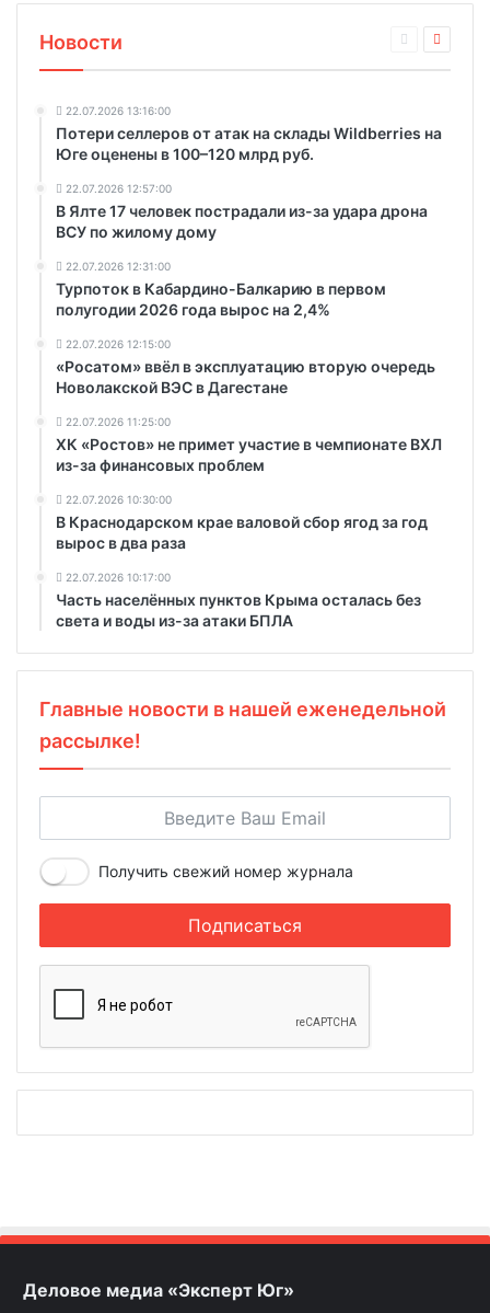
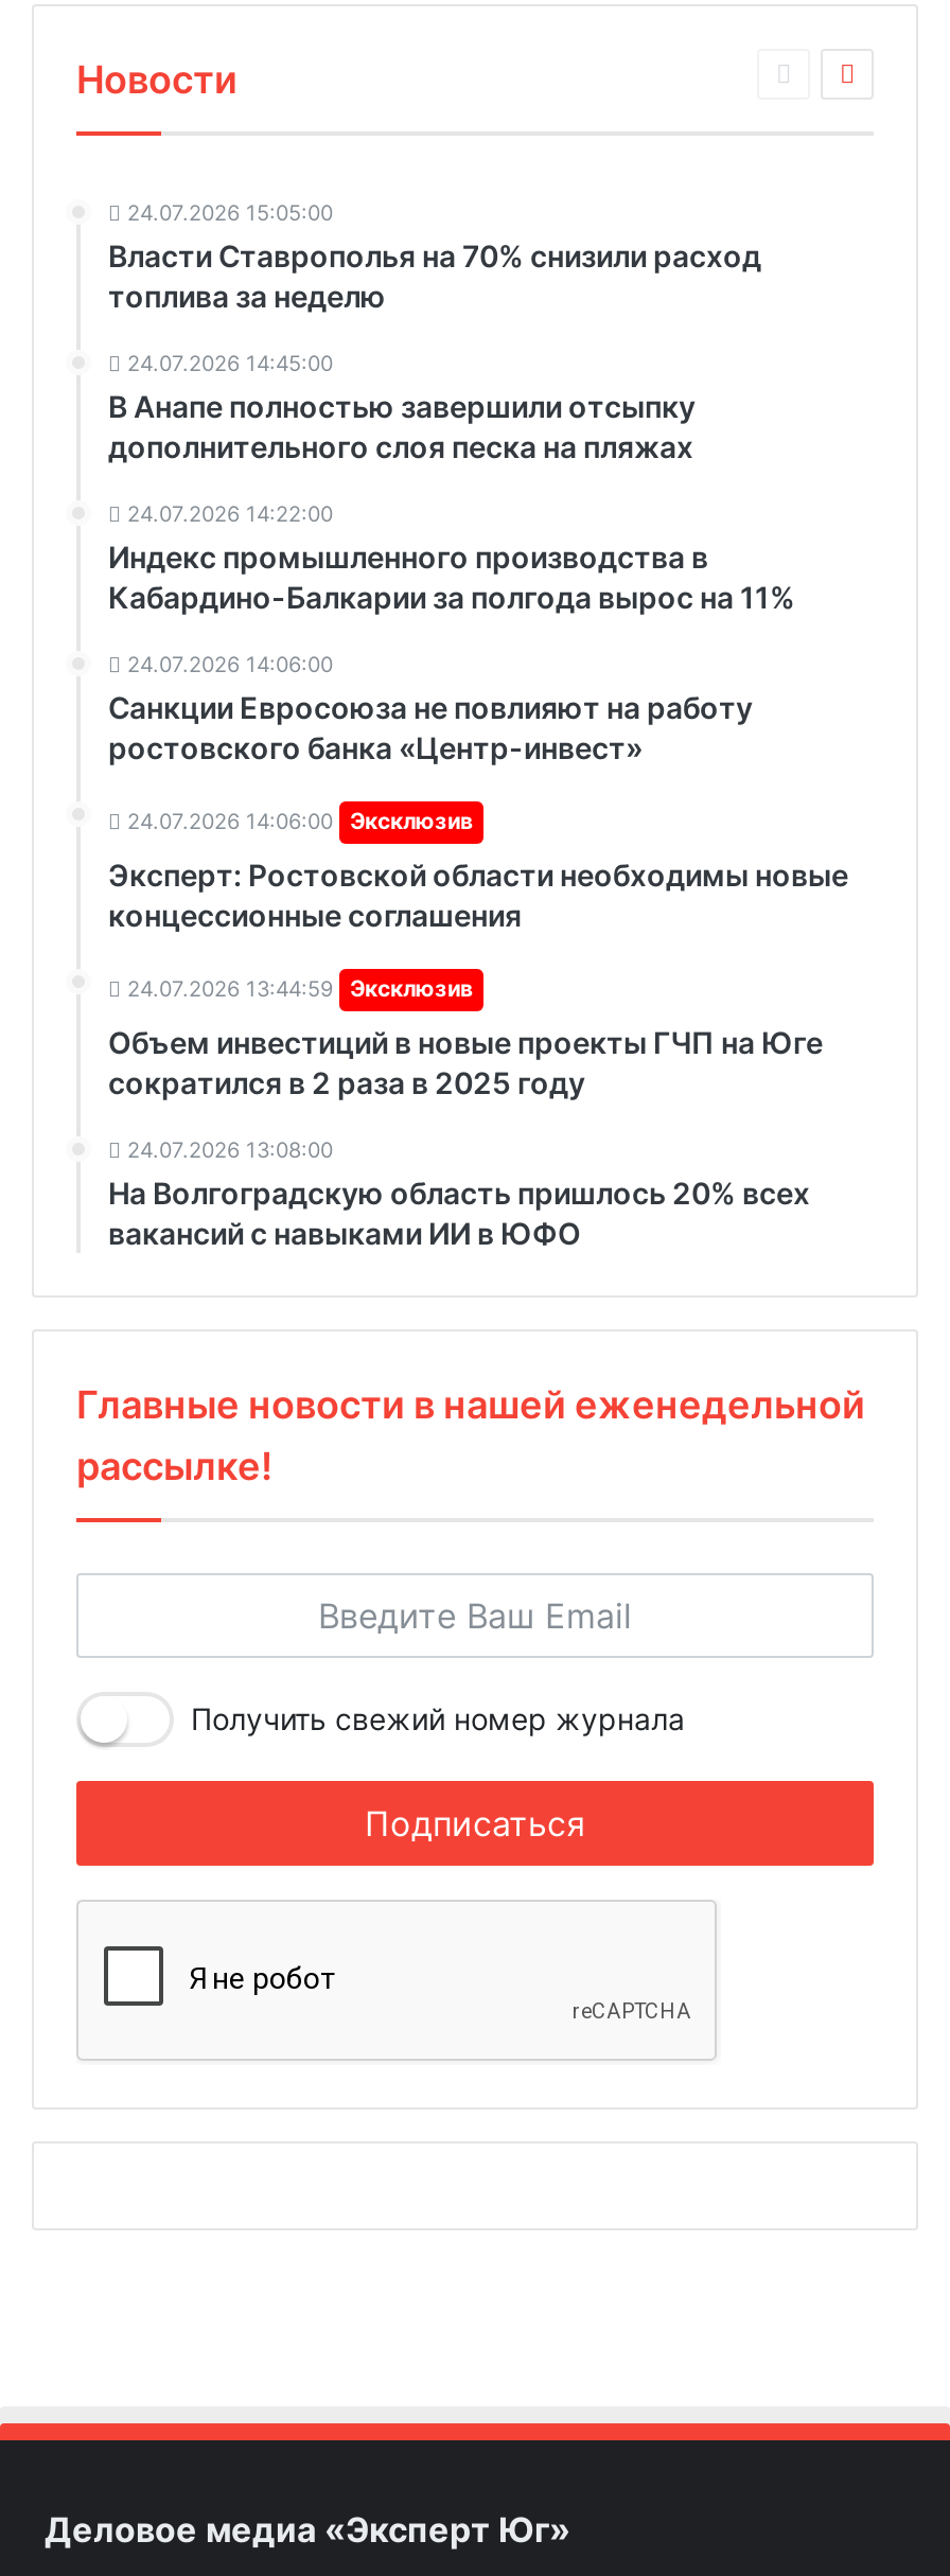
- 22.07.2026 13:16:00
- Потери селлеров от атак на склады Wildberries на
- Юге оценены в 100–120 млрд руб.
- 22.07.2026 12:57:00
- В Ялте 17 человек пострадали из-за удара дрона
- ВСУ по жилому дому
- 22.07.2026 12:31:00
- Турпоток в Кабардино-Балкарию в первом
- полугодии 2026 года вырос на 2,4%
- 22.07.2026 12:15:00
- «Росатом» ввёл в эксплуатацию вторую очередь
- Новолакской ВЭС в Дагестане
- 22.07.2026 11:25:00
- ХК «Ростов» не примет участие в чемпионате ВХЛ
- из-за финансовых проблем
- 22.07.2026 10:30:00
- В Краснодарском крае валовой сбор ягод за год
- вырос в два раза
- 22.07.2026 10:17:00
- Часть населённых пунктов Крыма осталась без
- света и воды из-за атаки БПЛА
+ 24.07.2026 15:05:00
+ Власти Ставрополья на 70% снизили расход
+ топлива за неделю
+ 24.07.2026 14:45:00
+ В Анапе полностью завершили отсыпку
+ дополнительного слоя песка на пляжах
+ 24.07.2026 14:22:00
+ Индекс промышленного производства в
+ Кабардино-Балкарии за полгода вырос на 11%
+ 24.07.2026 14:06:00
+ Санкции Евросоюза не повлияют на работу
+ ростовского банка «Центр-инвест»
+ 24.07.2026 14:06:00
+ Эксклюзив
+ Эксперт: Ростовской области необходимы новые
+ концессионные соглашения
+ 24.07.2026 13:44:59
+ Эксклюзив
+ Объем инвестиций в новые проекты ГЧП на Юге
+ сократился в 2 раза в 2025 году
+ 24.07.2026 13:08:00
+ На Волгоградскую область пришлось 20% всех
+ вакансий с навыками ИИ в ЮФО
